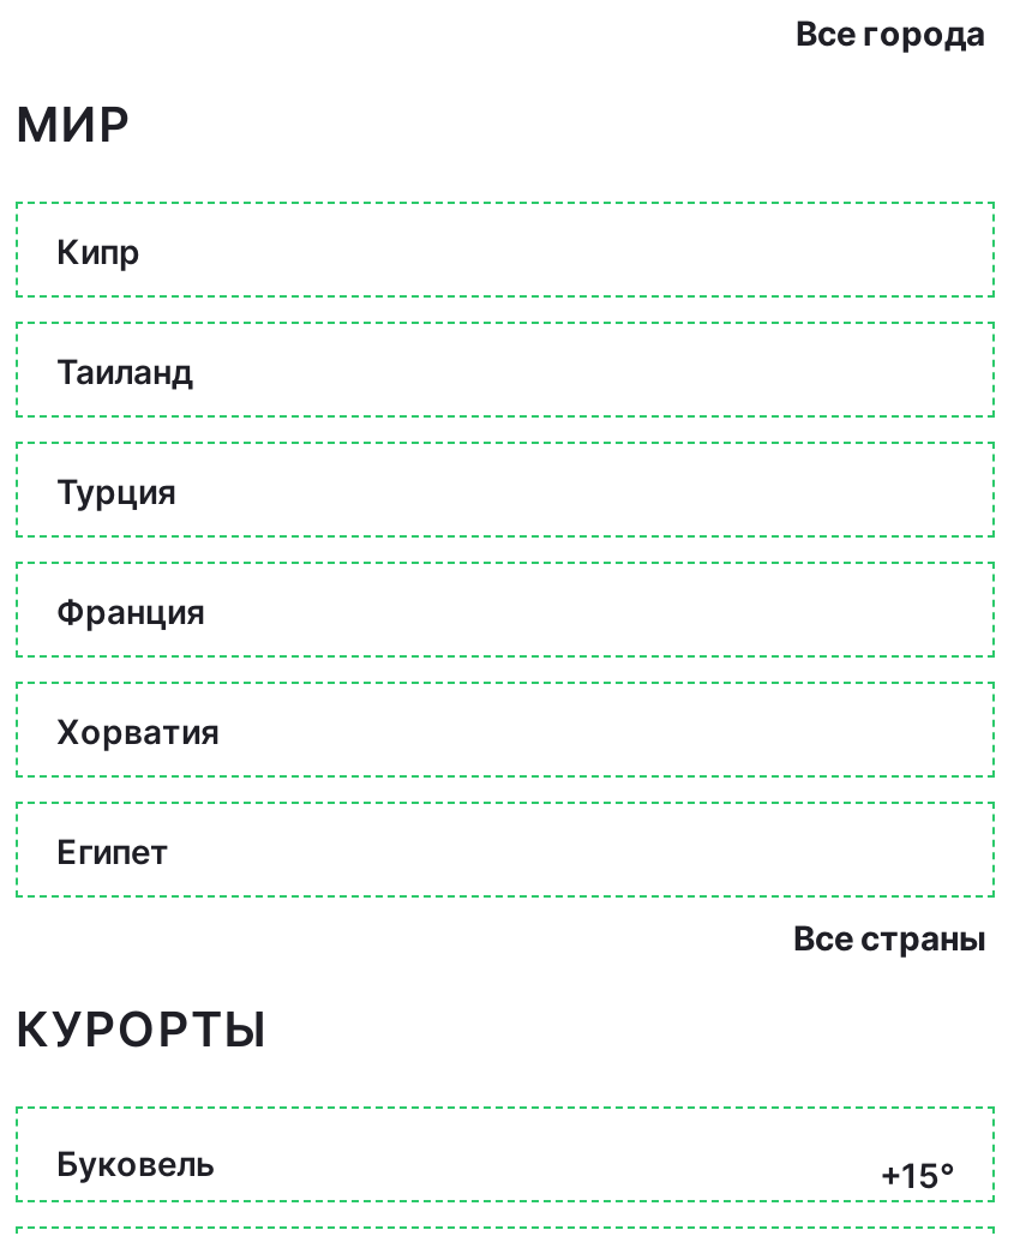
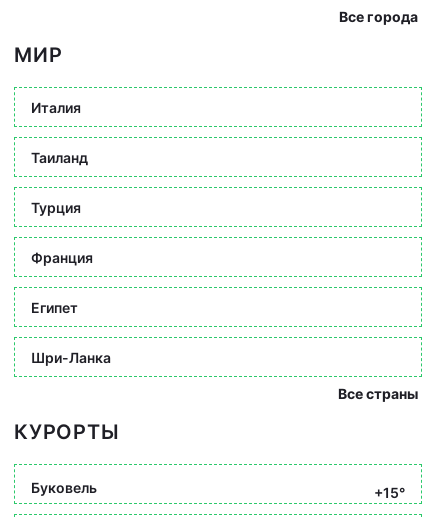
- Кипр
+ Италия

- Хорватия

moved up: Египет

+ Шри-Ланка
